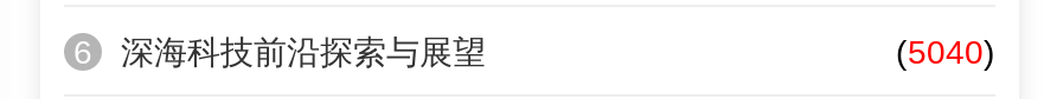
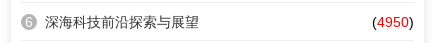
- (5040)
+ (4950)
